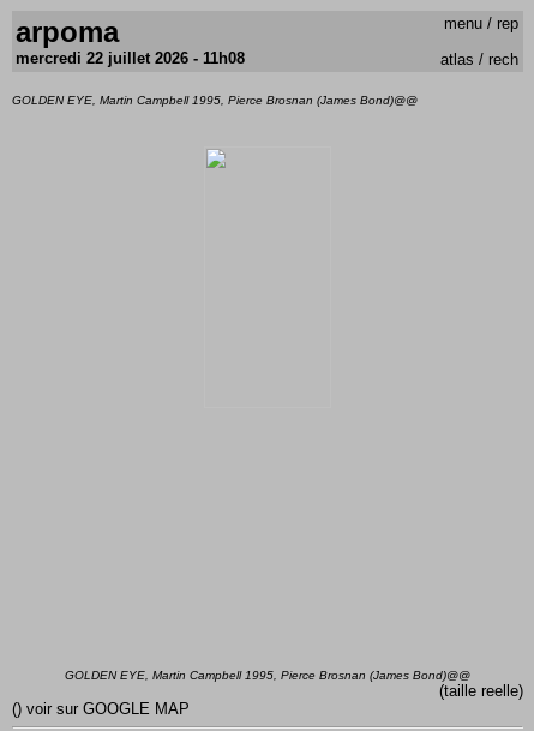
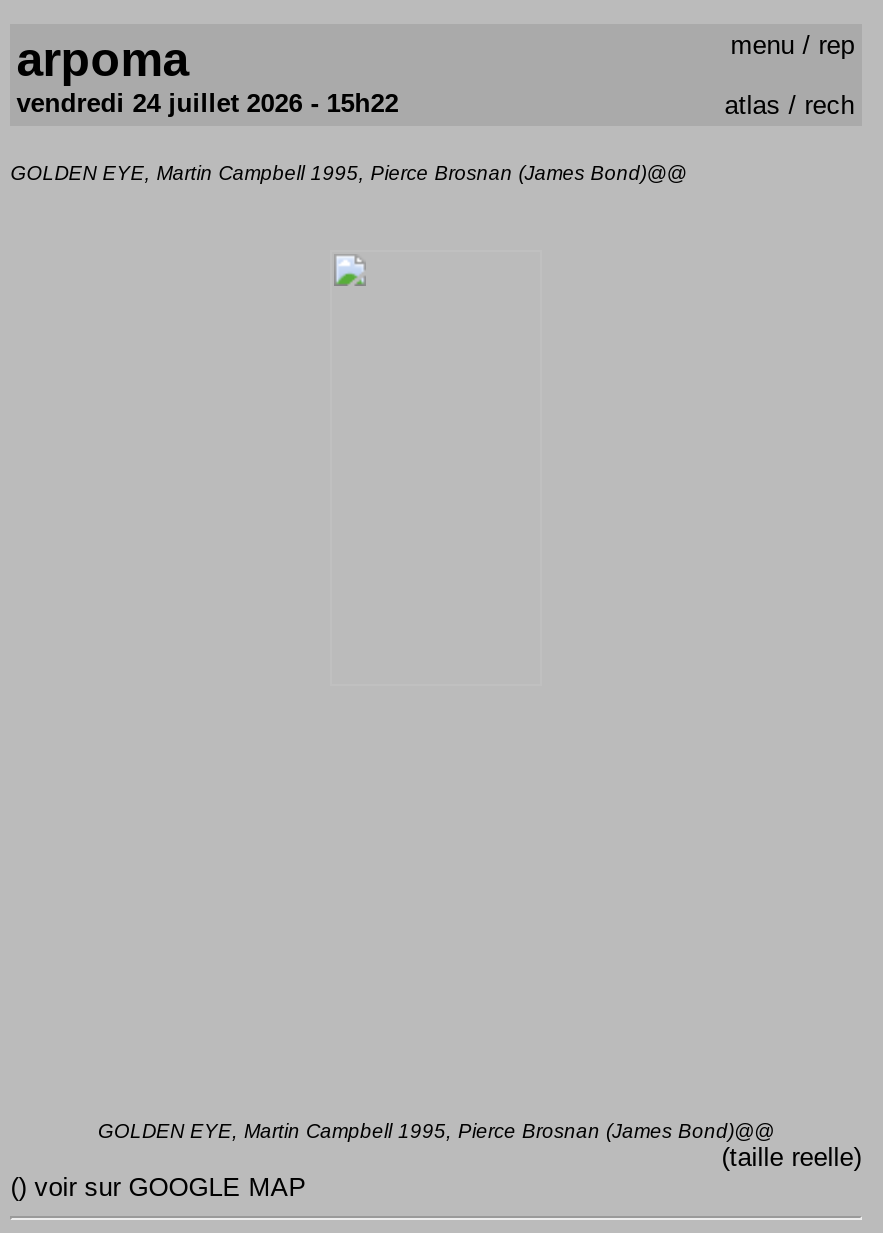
- mercredi 22 juillet 2026 - 11h08
+ vendredi 24 juillet 2026 - 15h22
